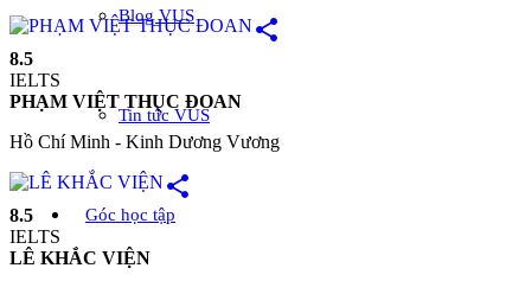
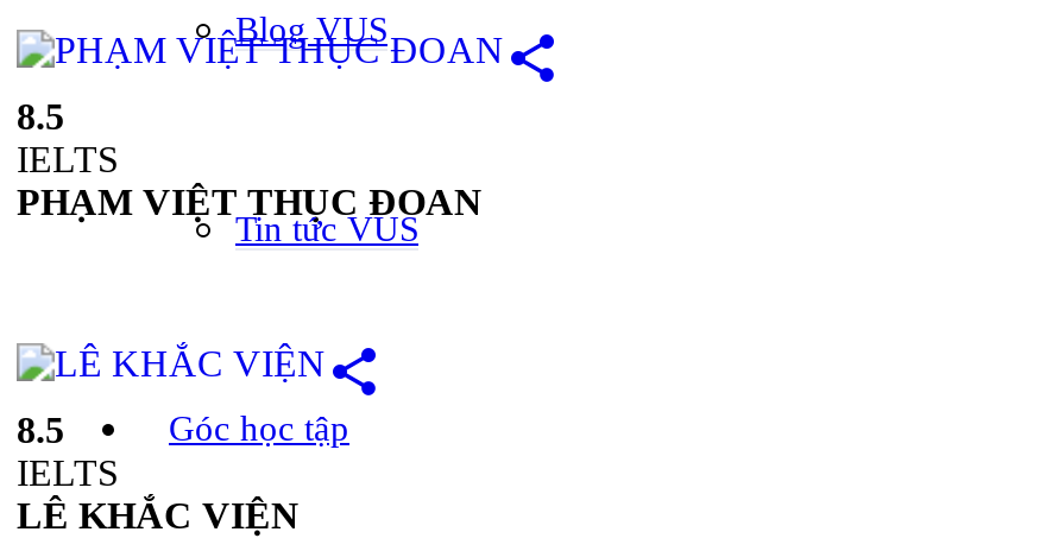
- Hồ Chí Minh - Kinh Dương Vương
